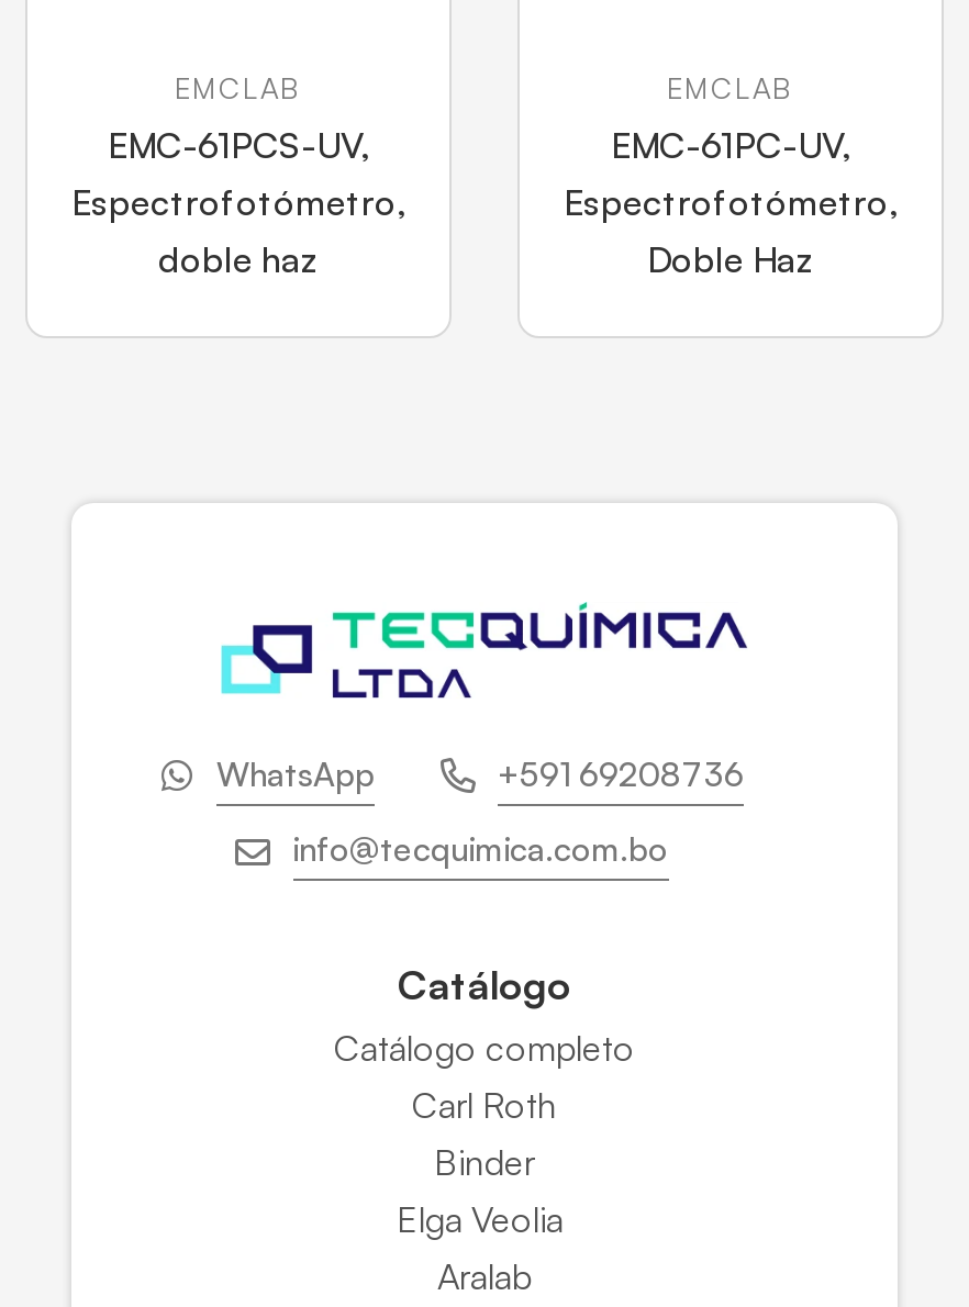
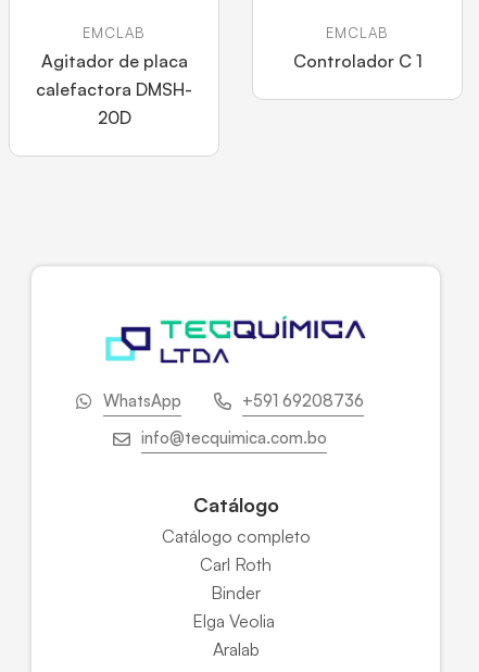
- EMC-61PCS-UV,
- Espectrofotómetro,
- doble haz
+ Agitador de placa
+ calefactora DMSH-
+ 20D

- EMC-61PC-UV,
- Espectrofotómetro,
- Doble Haz
+ Controlador C 1
